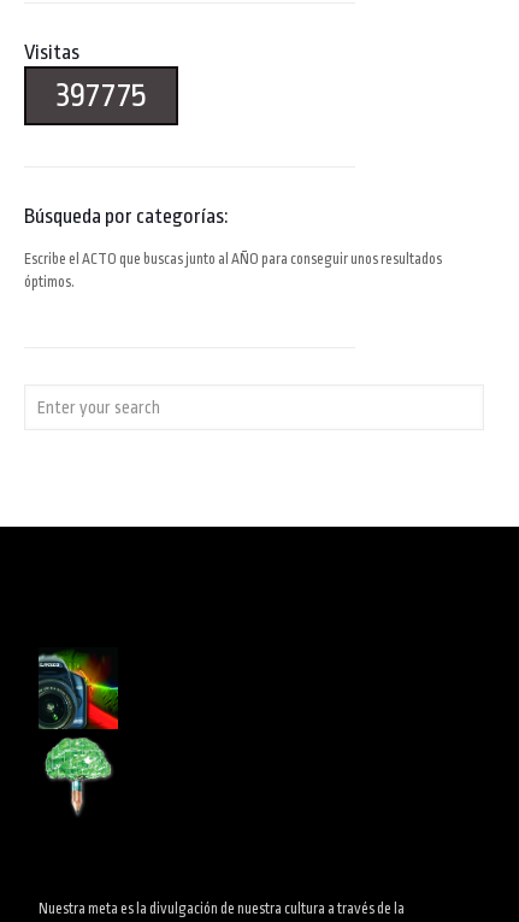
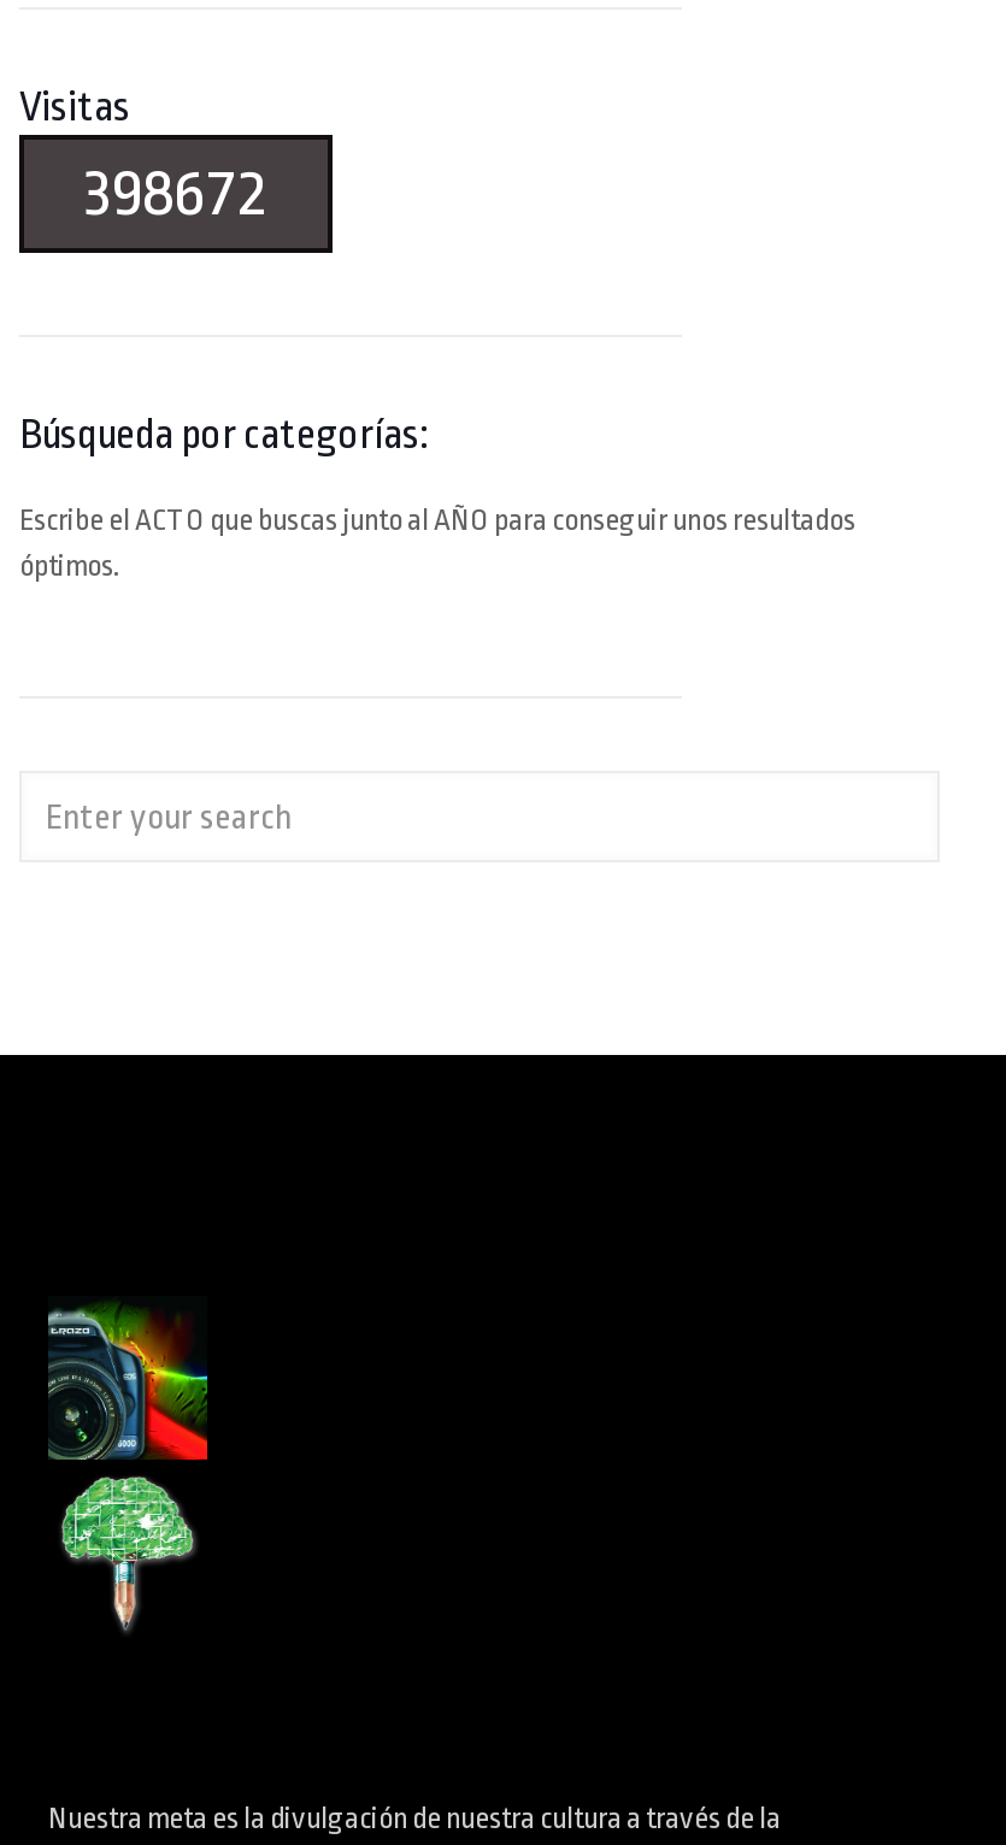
- 397775
+ 398672
